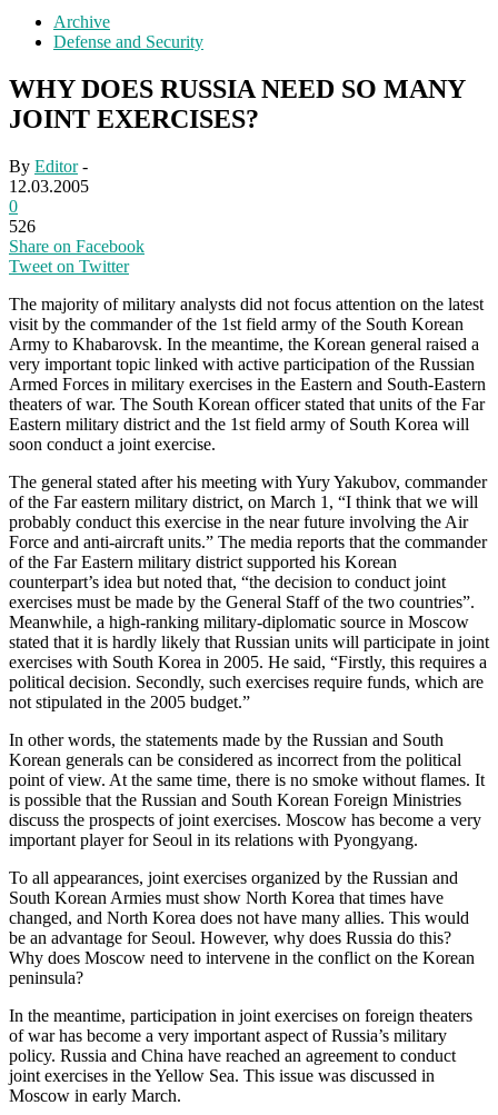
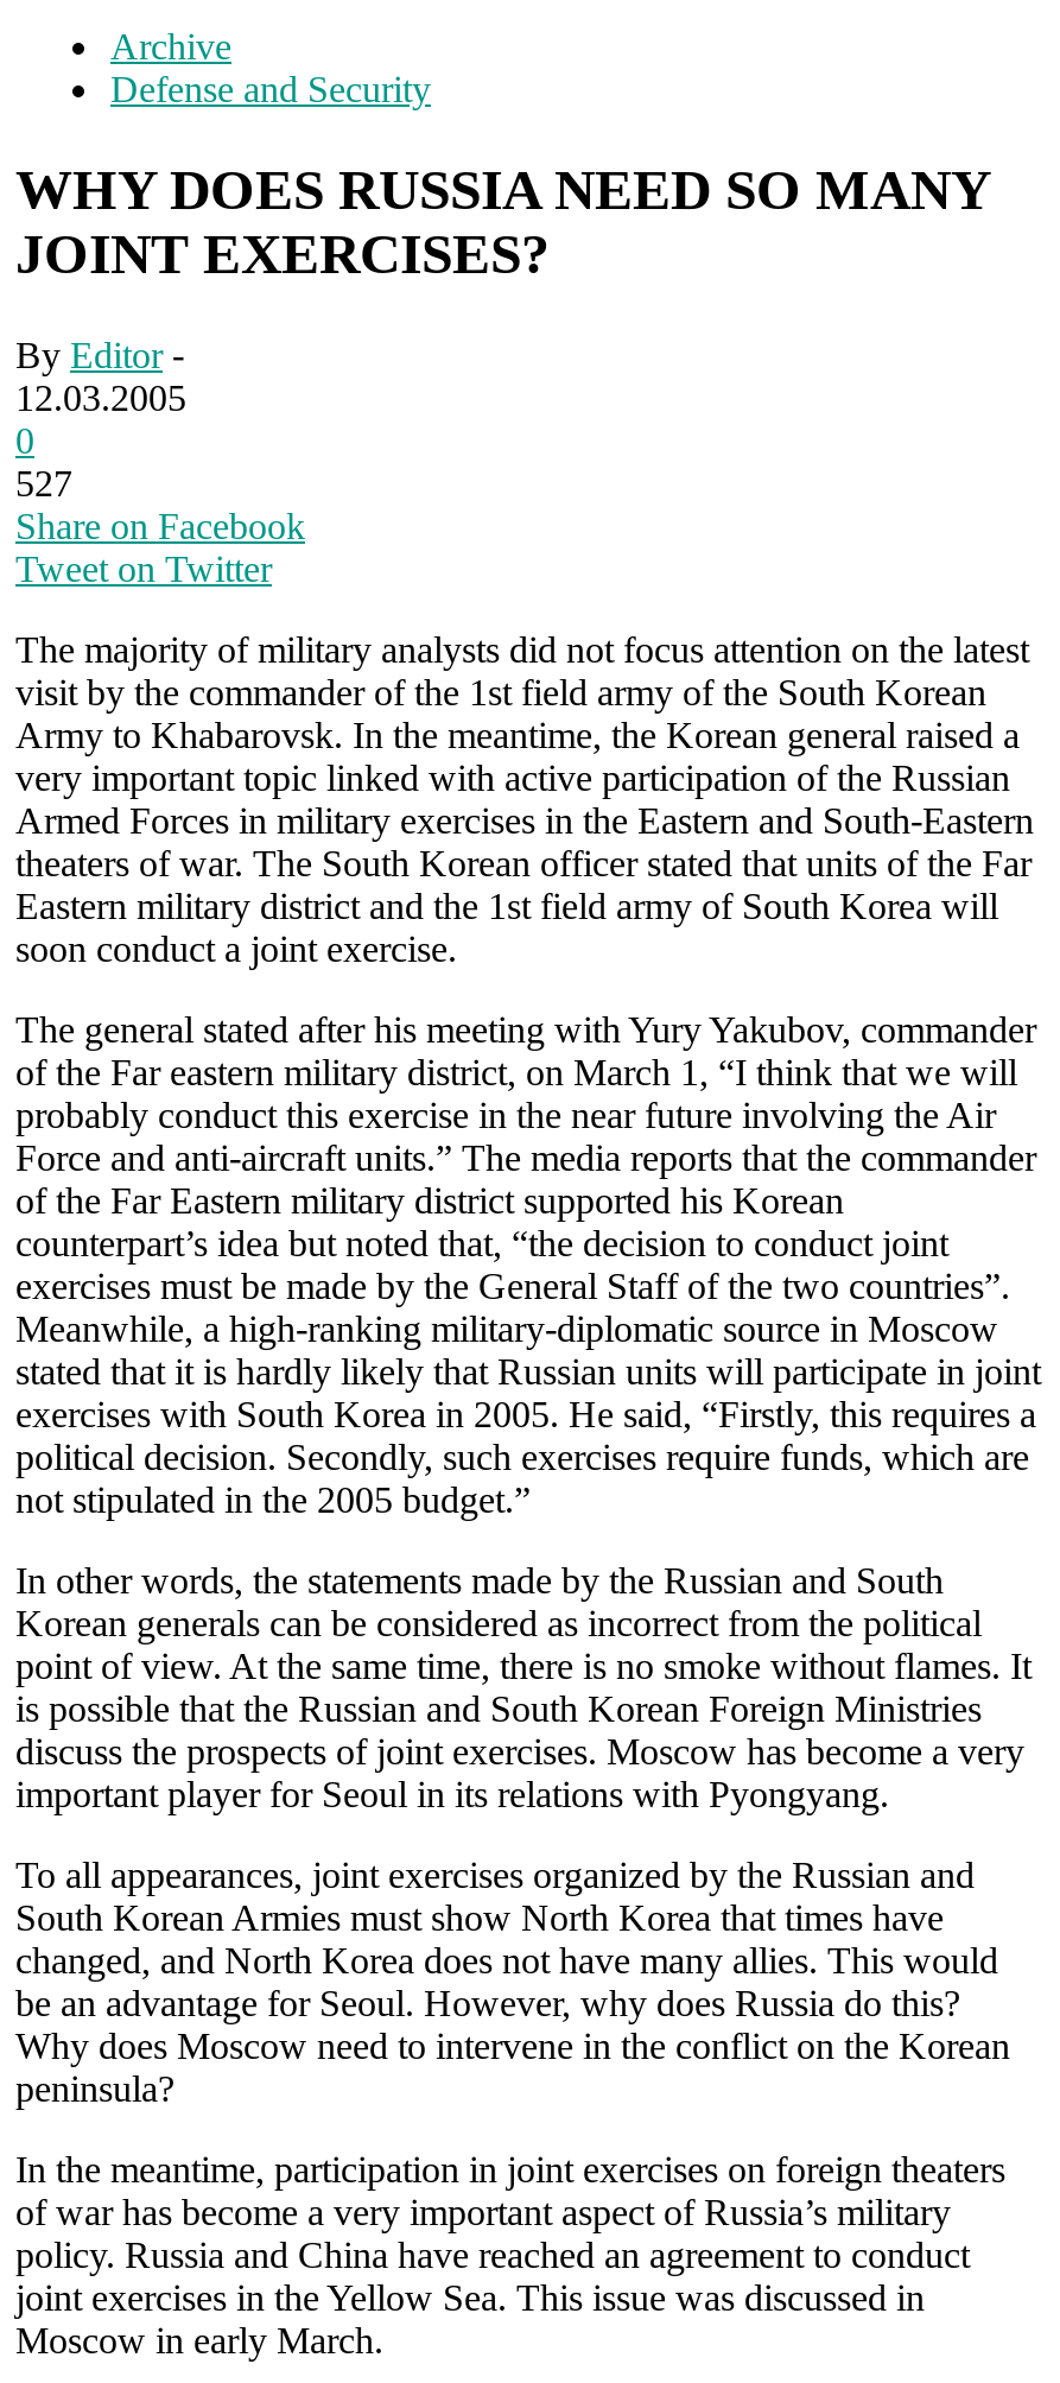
- 526
+ 527
